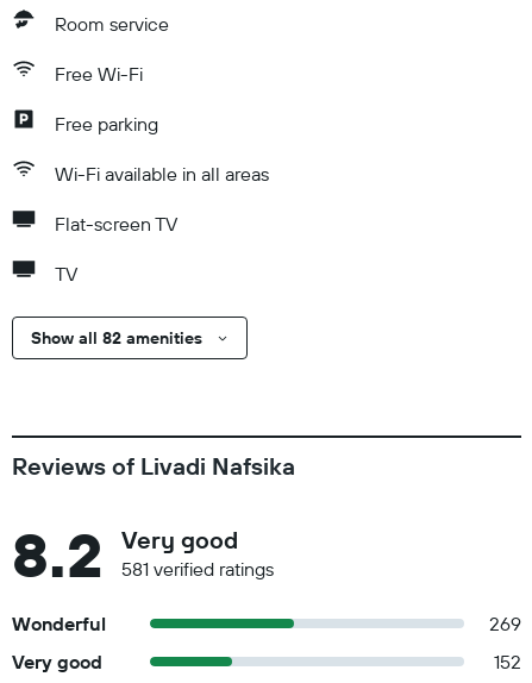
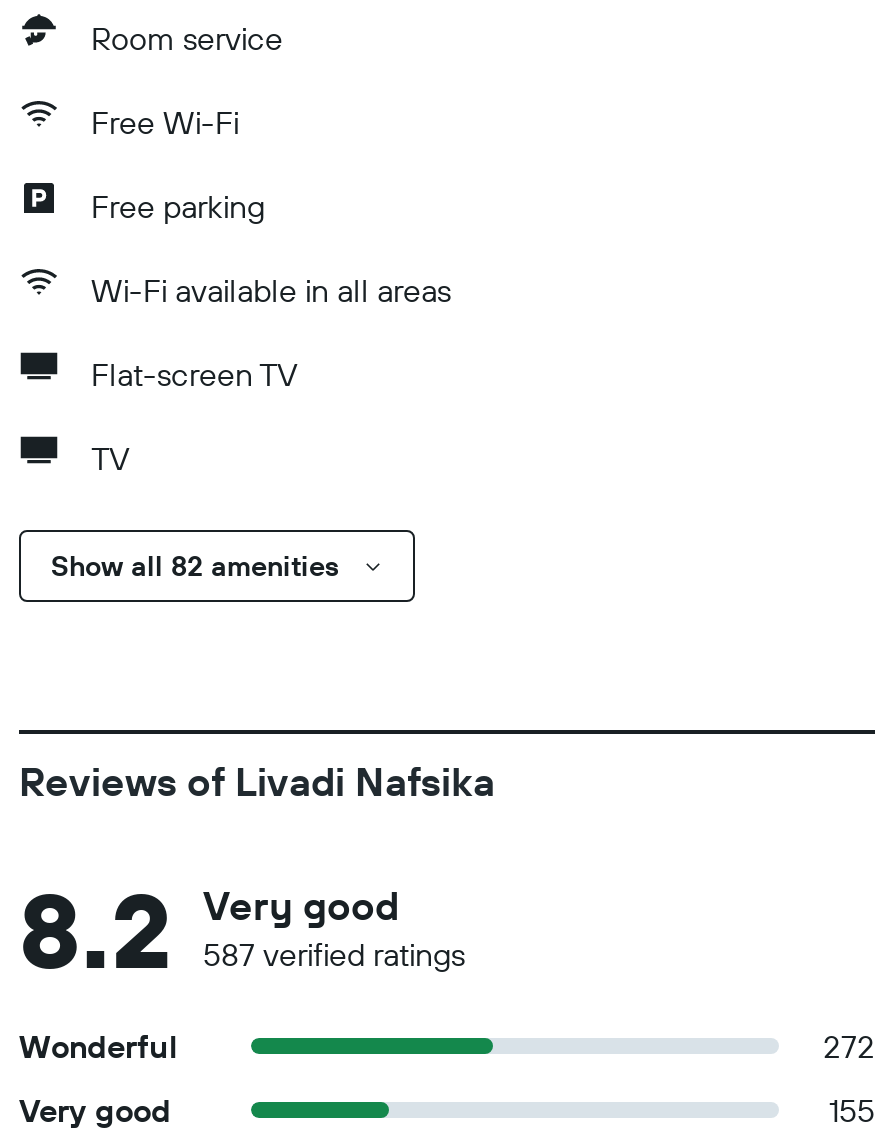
- 581 verified ratings
+ 587 verified ratings

- 269
+ 272

- 152
+ 155
